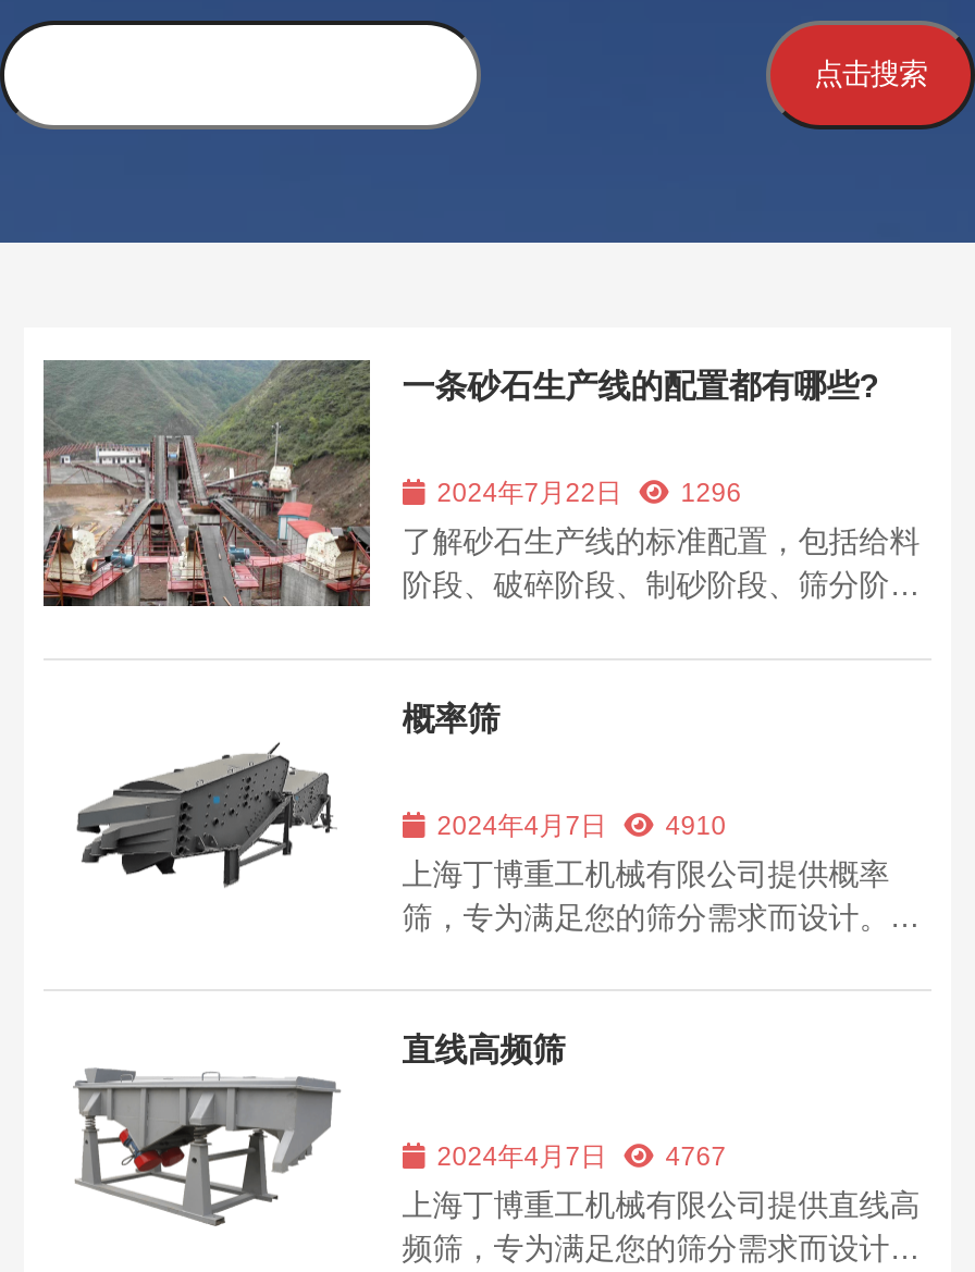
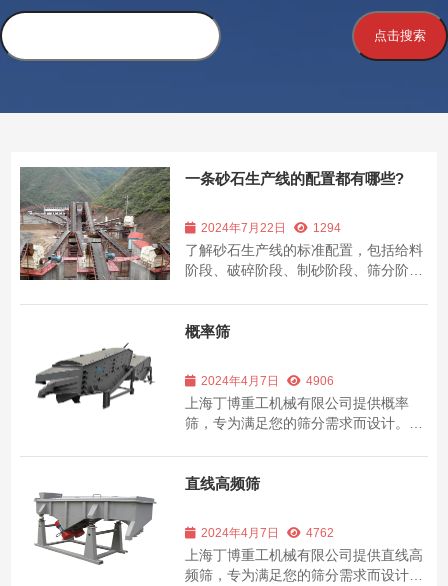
- 2024年7月22日 1296
+ 2024年7月22日 1294

- 2024年4月7日 4910
+ 2024年4月7日 4906

- 2024年4月7日 4767
+ 2024年4月7日 4762
